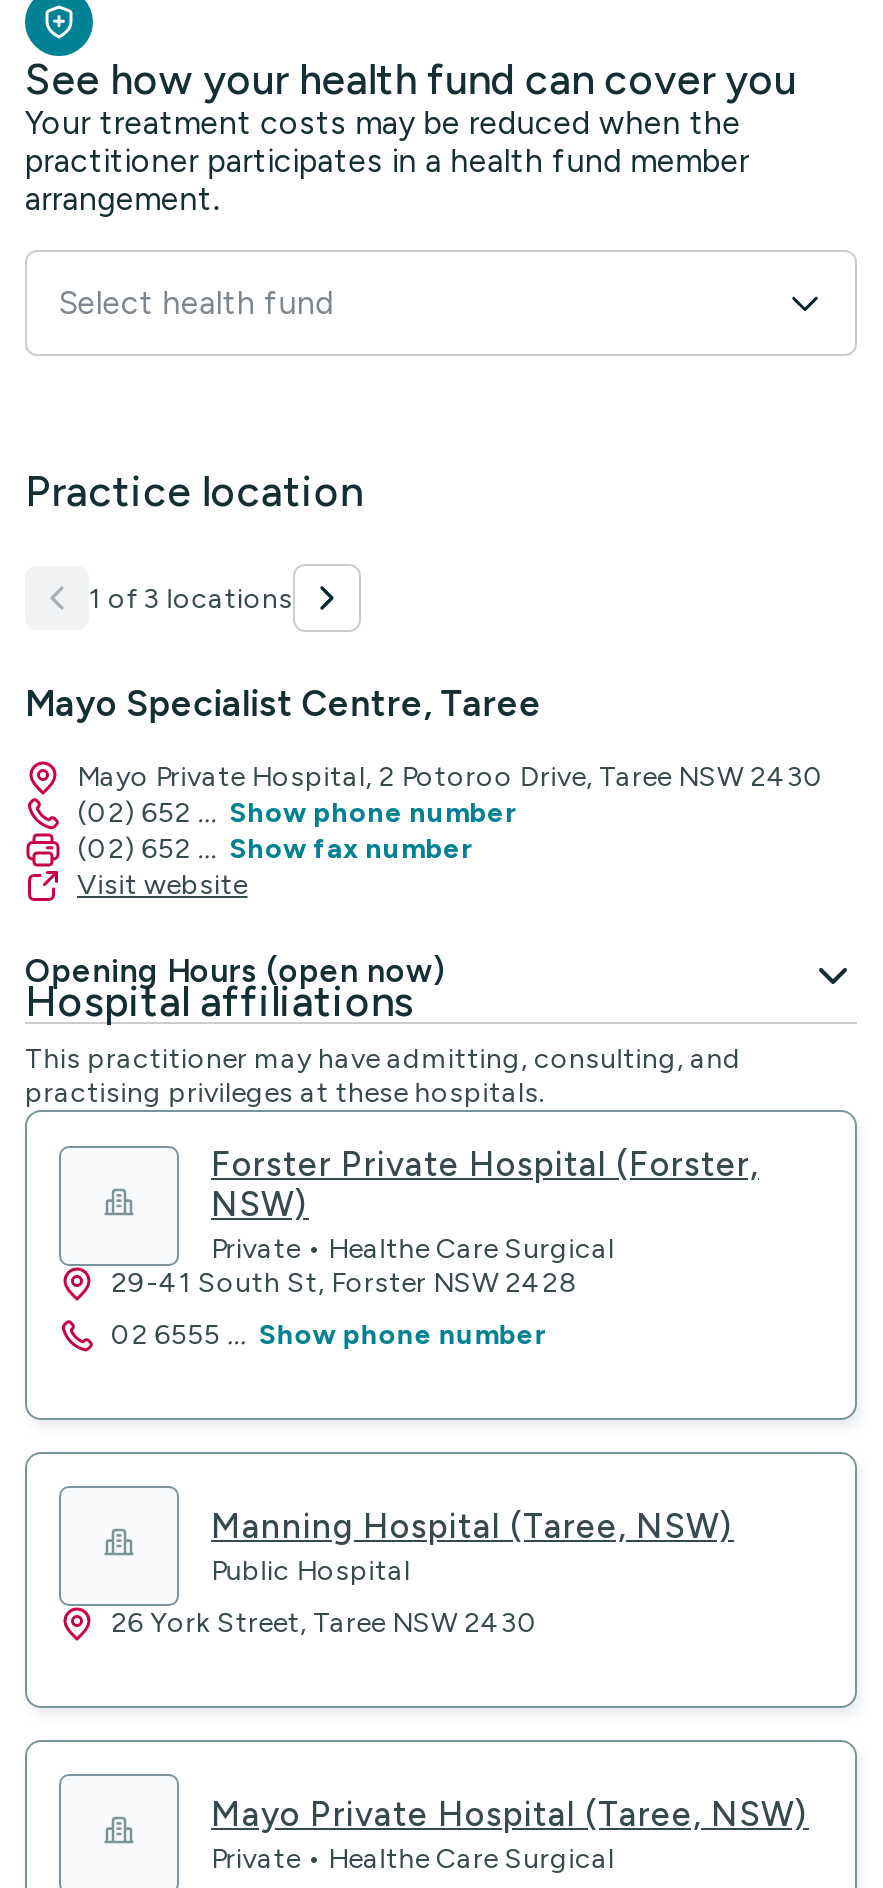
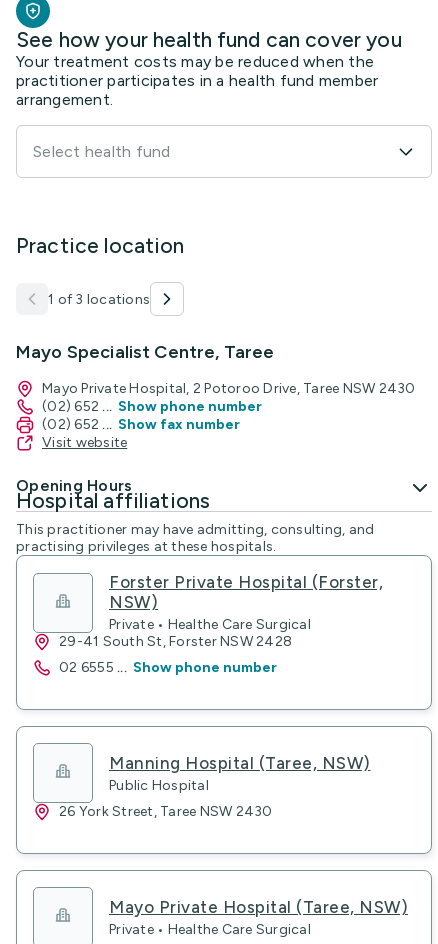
- Opening Hours (open now)
+ Opening Hours
